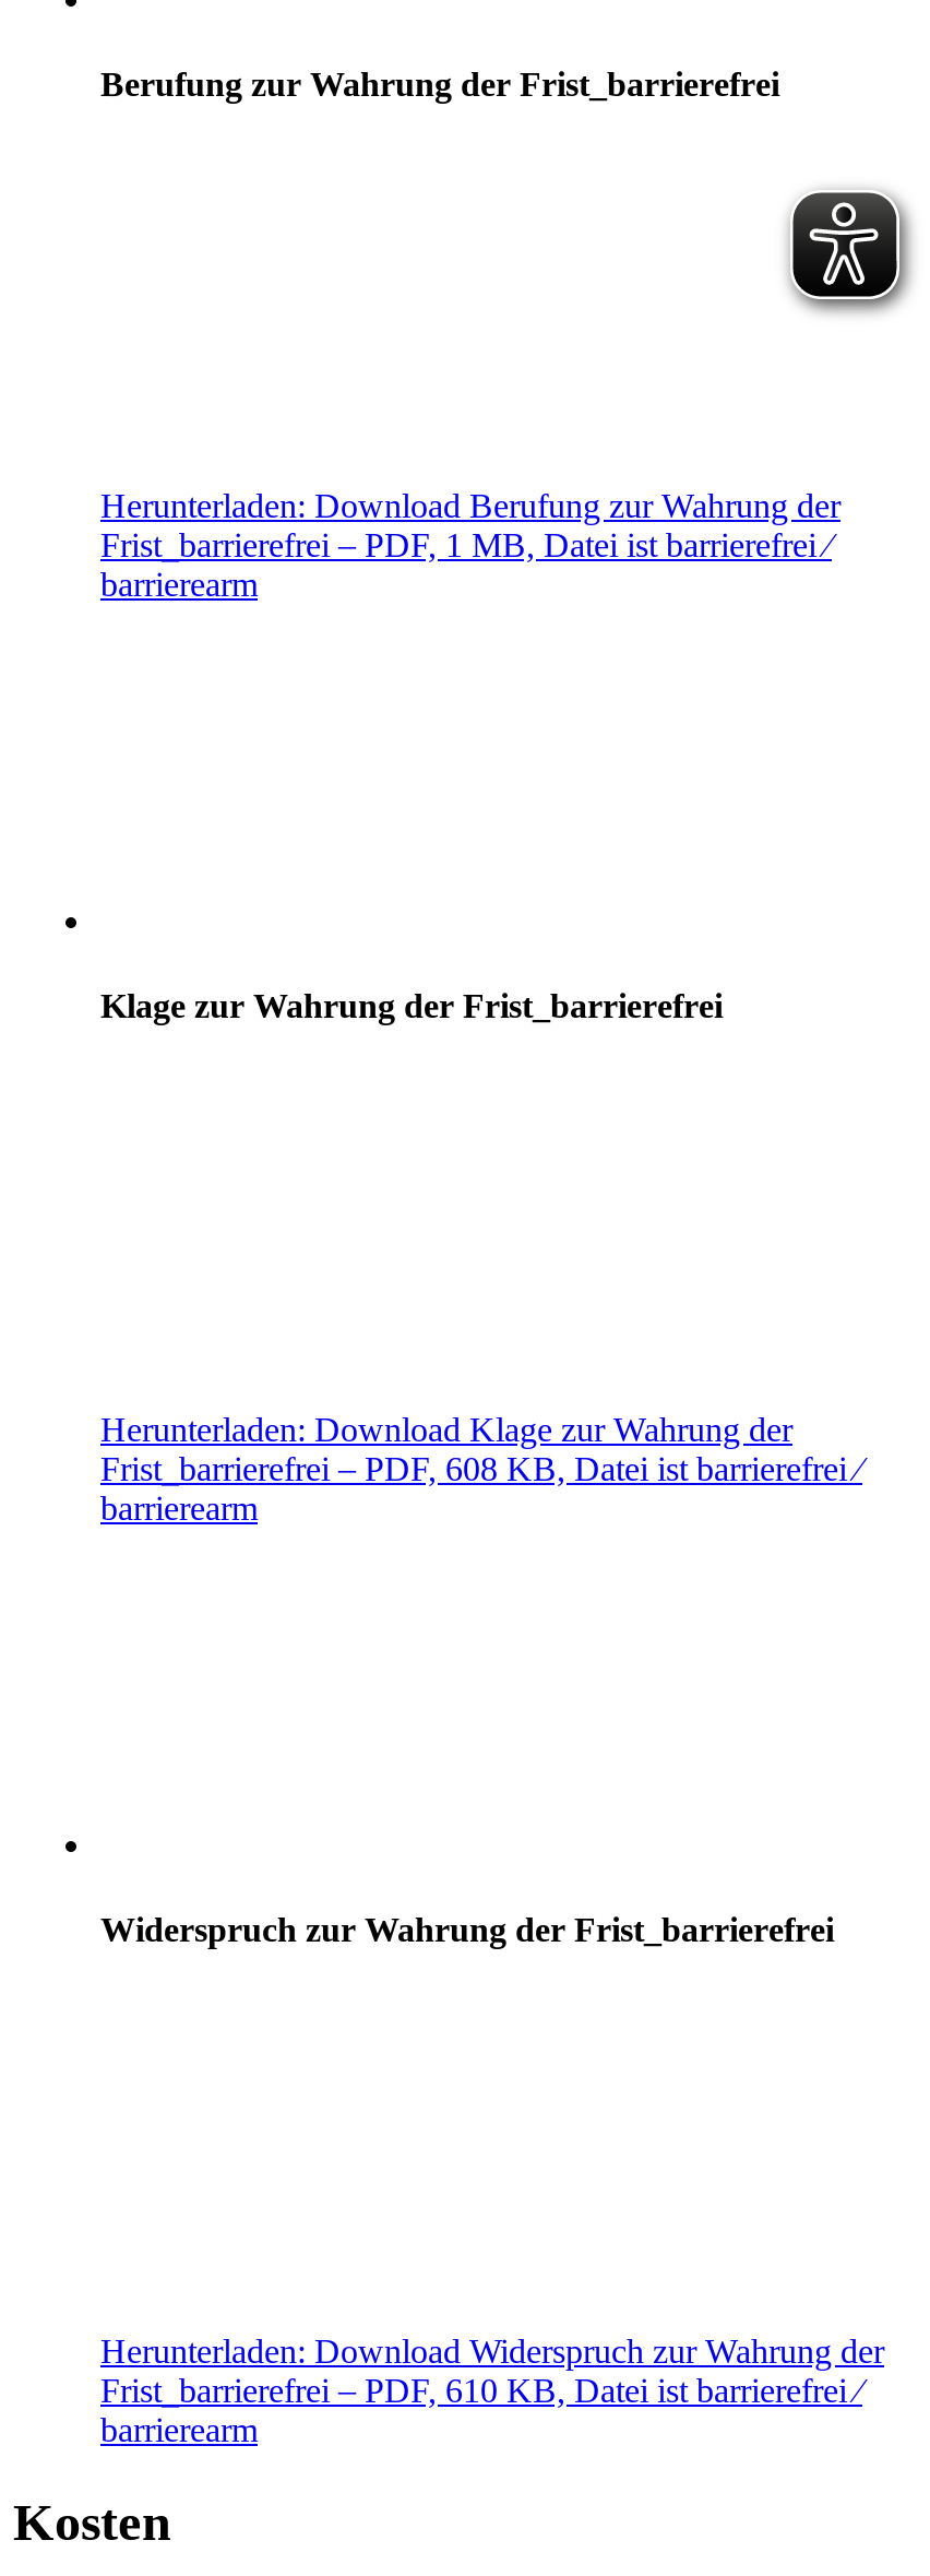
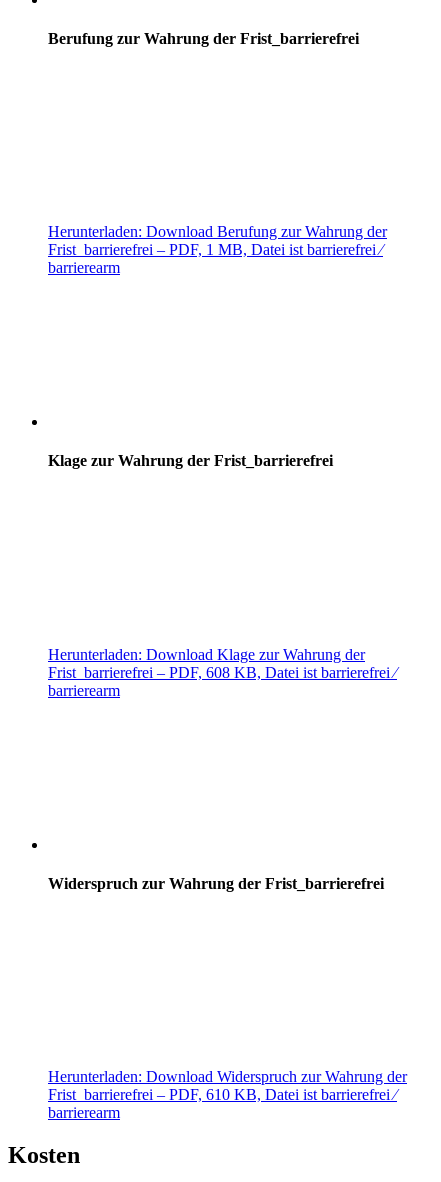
- [image]
